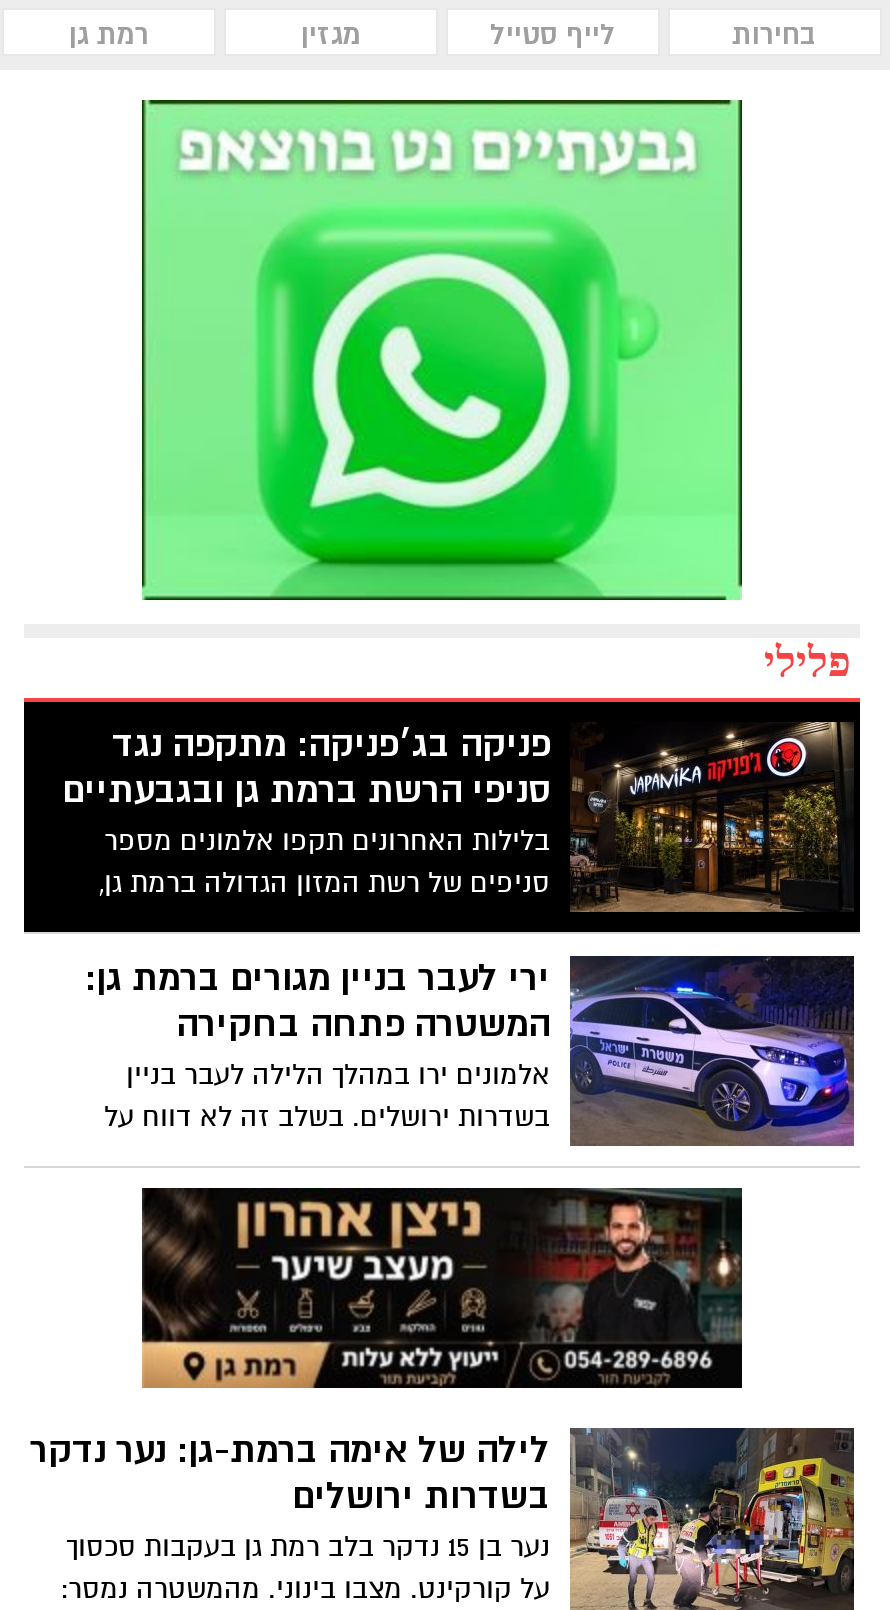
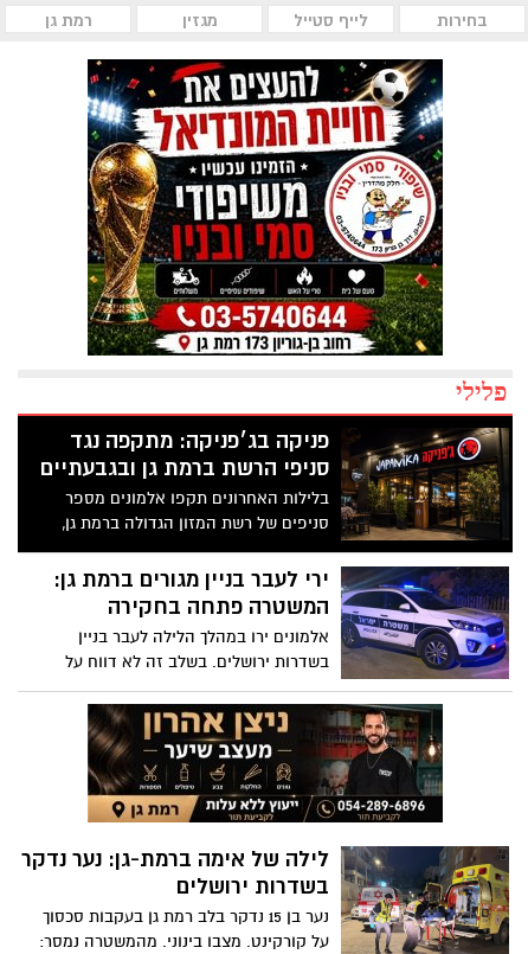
- [image]
+ [image]
